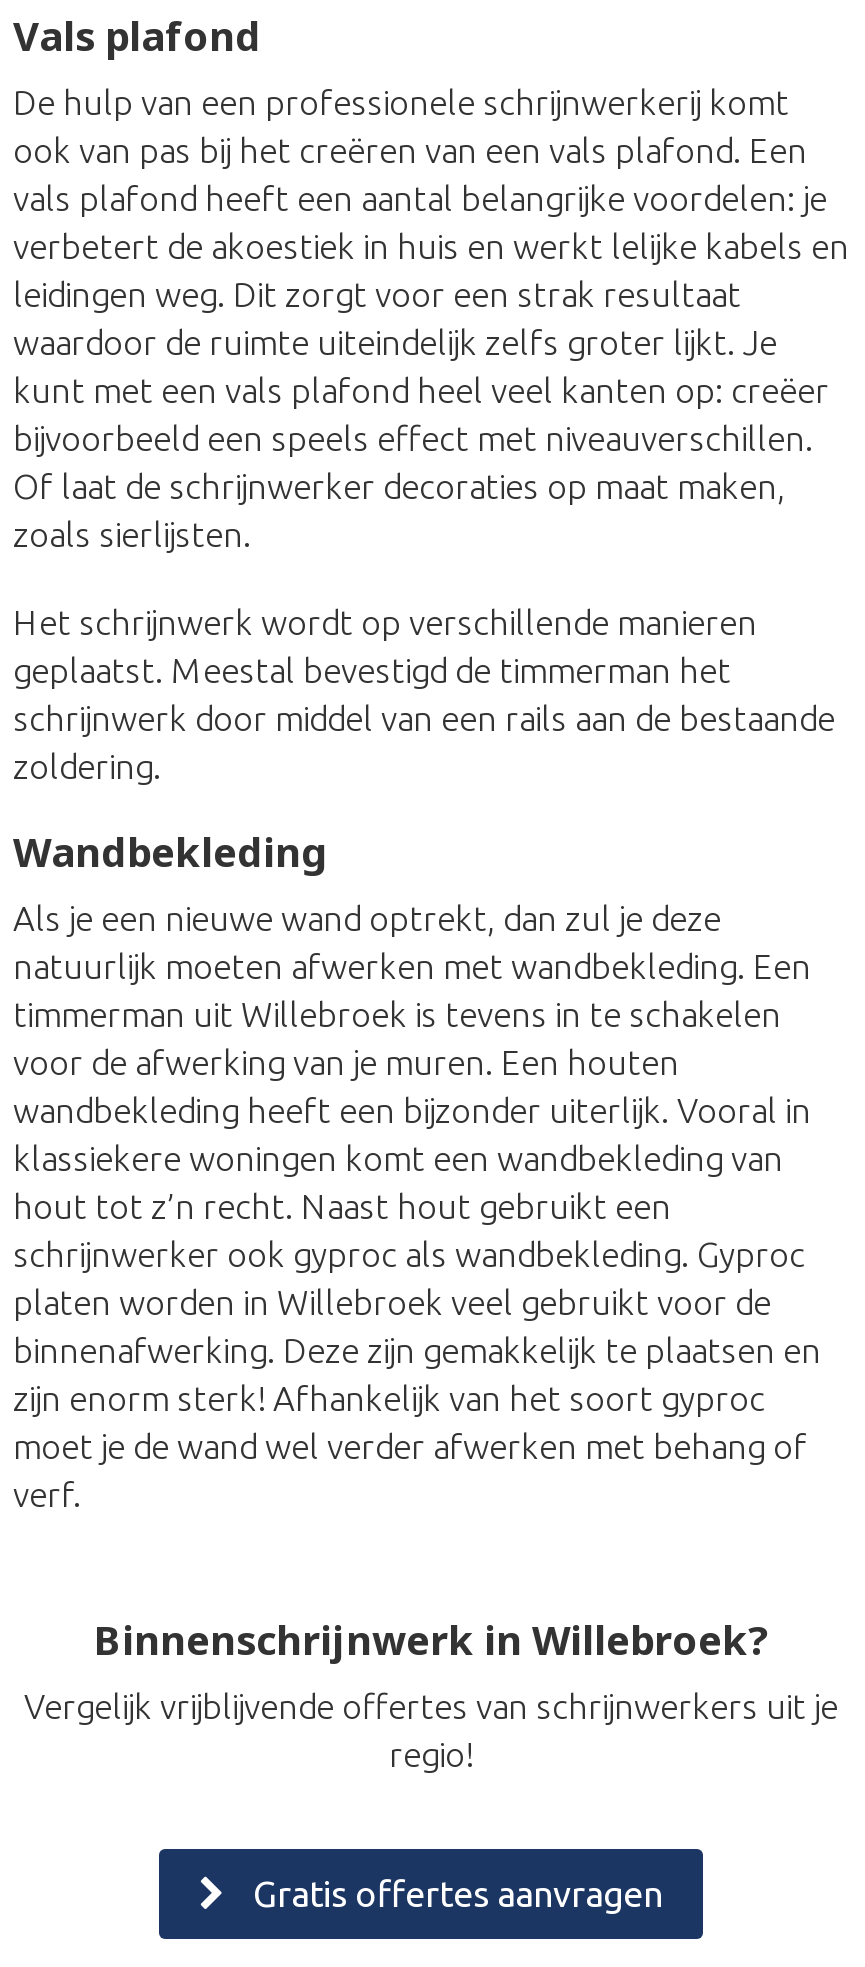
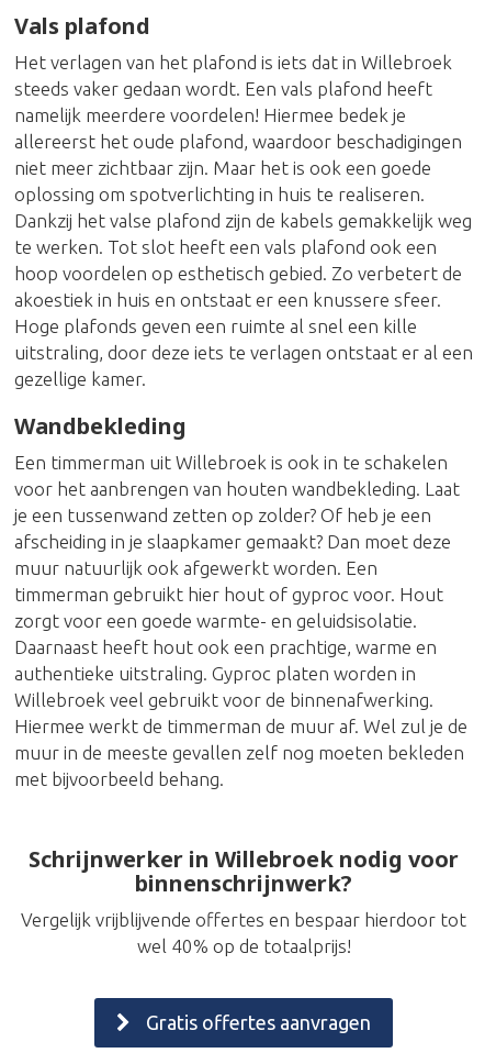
- De hulp van een professionele schrijnwerkerij komt
- ook van pas bij het creëren van een vals plafond. Een
- vals plafond heeft een aantal belangrijke voordelen: je
- verbetert de akoestiek in huis en werkt lelijke kabels en
- leidingen weg. Dit zorgt voor een strak resultaat
- waardoor de ruimte uiteindelijk zelfs groter lijkt. Je
- kunt met een vals plafond heel veel kanten op: creëer
- bijvoorbeeld een speels effect met niveauverschillen.
- Of laat de schrijnwerker decoraties op maat maken,
- zoals sierlijsten.
- Het schrijnwerk wordt op verschillende manieren
- geplaatst. Meestal bevestigd de timmerman het
- schrijnwerk door middel van een rails aan de bestaande
- zoldering.
+ Het verlagen van het plafond is iets dat in Willebroek
+ steeds vaker gedaan wordt. Een vals plafond heeft
+ namelijk meerdere voordelen! Hiermee bedek je
+ allereerst het oude plafond, waardoor beschadigingen
+ niet meer zichtbaar zijn. Maar het is ook een goede
+ oplossing om spotverlichting in huis te realiseren.
+ Dankzij het valse plafond zijn de kabels gemakkelijk weg
+ te werken. Tot slot heeft een vals plafond ook een
+ hoop voordelen op esthetisch gebied. Zo verbetert de
+ akoestiek in huis en ontstaat er een knussere sfeer.
+ Hoge plafonds geven een ruimte al snel een kille
+ uitstraling, door deze iets te verlagen ontstaat er al een
+ gezellige kamer.

moved up: Wandbekleding

- Als je een nieuwe wand optrekt, dan zul je deze
- natuurlijk moeten afwerken met wandbekleding. Een
- timmerman uit Willebroek is tevens in te schakelen
- voor de afwerking van je muren. Een houten
- wandbekleding heeft een bijzonder uiterlijk. Vooral in
- klassiekere woningen komt een wandbekleding van
- hout tot z’n recht. Naast hout gebruikt een
- schrijnwerker ook gyproc als wandbekleding. Gyproc
- platen worden in Willebroek veel gebruikt voor de
- binnenafwerking. Deze zijn gemakkelijk te plaatsen en
- zijn enorm sterk! Afhankelijk van het soort gyproc
- moet je de wand wel verder afwerken met behang of
- verf.
+ Een timmerman uit Willebroek is ook in te schakelen
+ voor het aanbrengen van houten wandbekleding. Laat
+ je een tussenwand zetten op zolder? Of heb je een
+ afscheiding in je slaapkamer gemaakt? Dan moet deze
+ muur natuurlijk ook afgewerkt worden. Een
+ timmerman gebruikt hier hout of gyproc voor. Hout
+ zorgt voor een goede warmte- en geluidsisolatie.
+ Daarnaast heeft hout ook een prachtige, warme en
+ authentieke uitstraling. Gyproc platen worden in
+ Willebroek veel gebruikt voor de binnenafwerking.
+ Hiermee werkt de timmerman de muur af. Wel zul je de
+ muur in de meeste gevallen zelf nog moeten bekleden
+ met bijvoorbeeld behang.

- Binnenschrijnwerk in Willebroek?
- Vergelijk vrijblijvende offertes van schrijnwerkers uit je
- regio!
+ Schrijnwerker in Willebroek nodig voor
+ binnenschrijnwerk?
+ Vergelijk vrijblijvende offertes en bespaar hierdoor tot
+ wel 40% op de totaalprijs!
